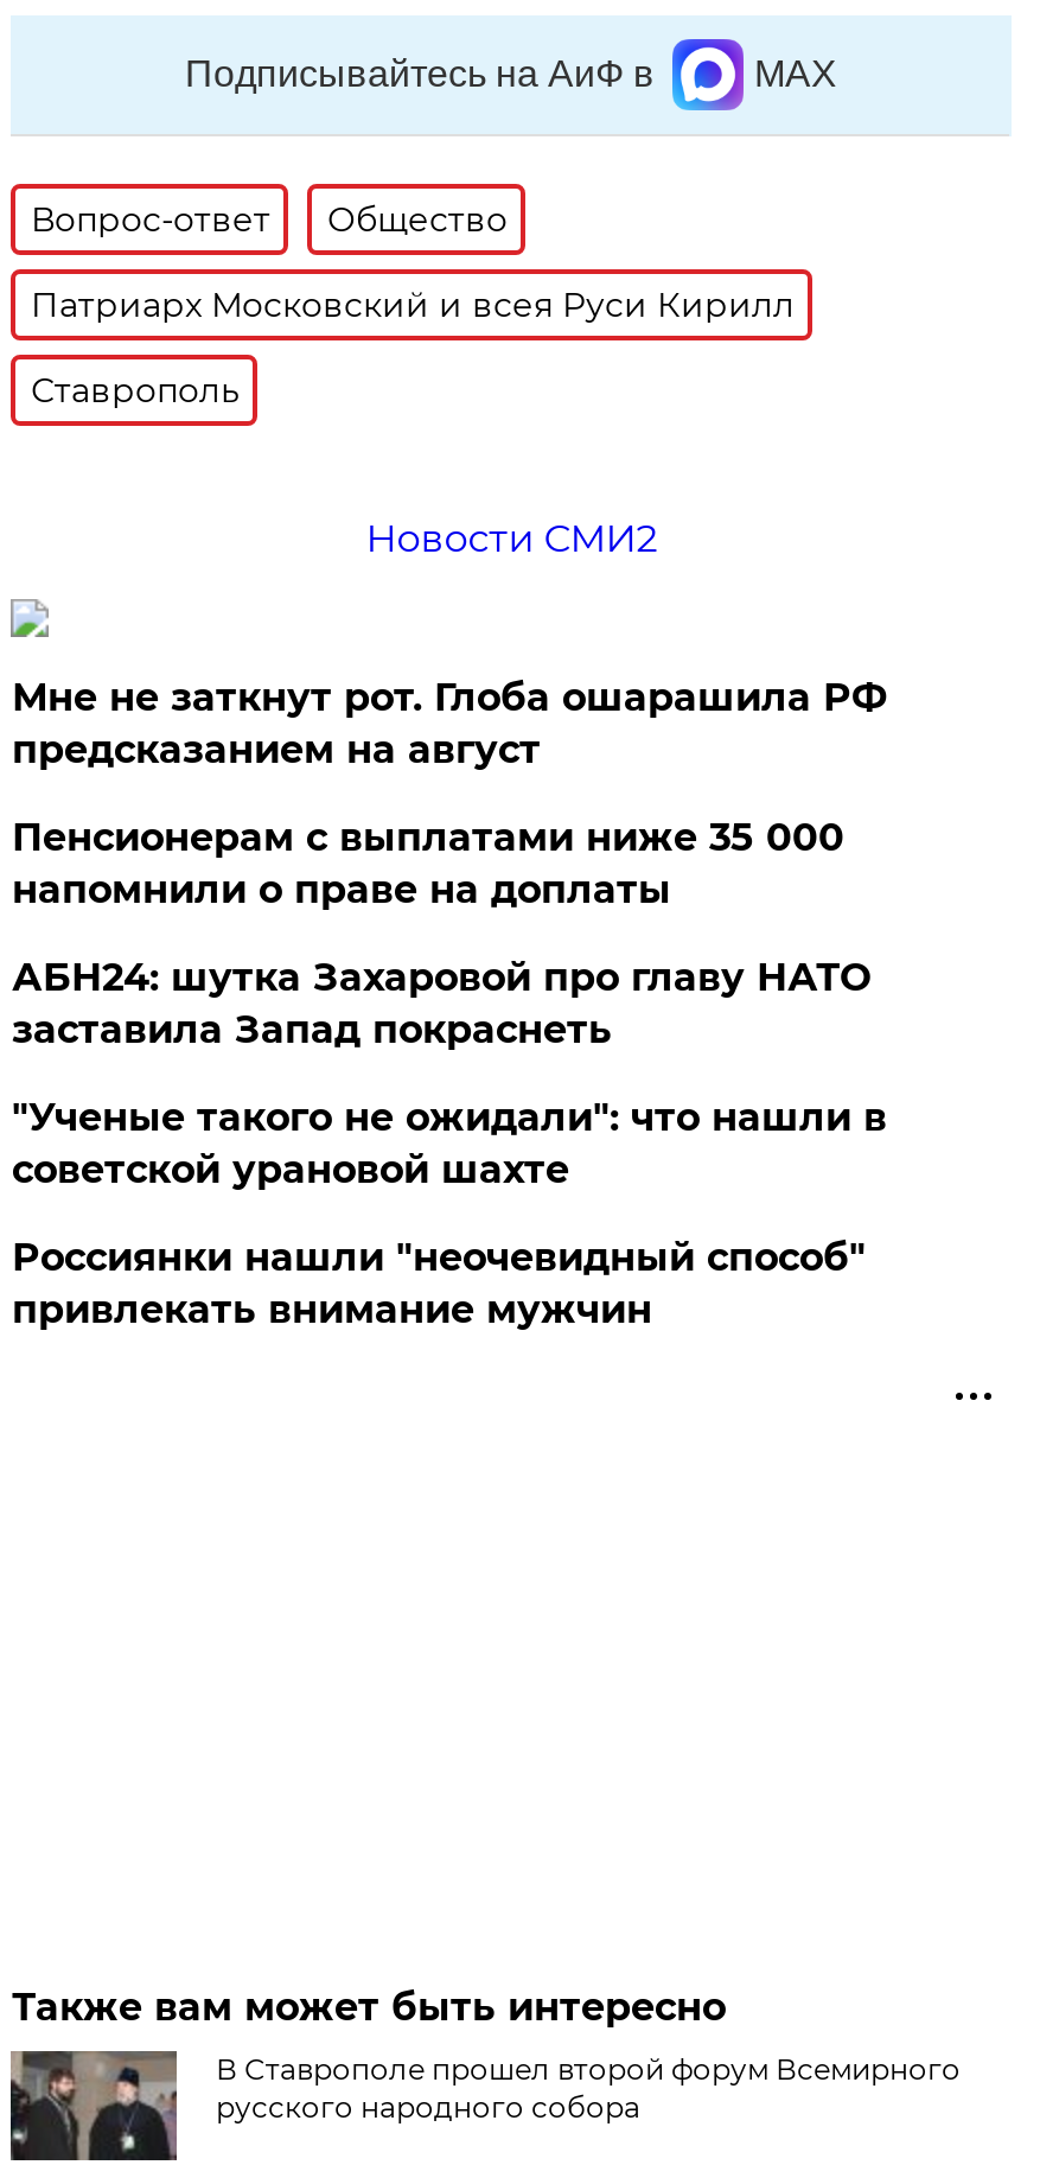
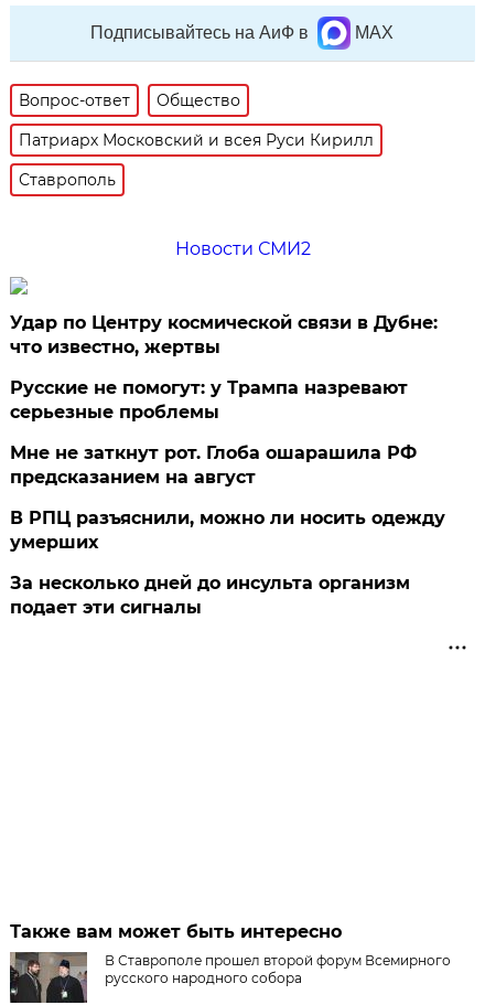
+ Удар по Центру космической связи в Дубне:
+ что известно, жертвы
+ Русские не помогут: у Трампа назревают
+ серьезные проблемы

moved down: Мне не заткнут рот. Глоба ошарашила РФ | предсказанием на август

- Пенсионерам с выплатами ниже 35 000
- напомнили о праве на доплаты
- АБН24: шутка Захаровой про главу НАТО
- заставила Запад покраснеть
- "Ученые такого не ожидали": что нашли в
- советской урановой шахте
- Россиянки нашли "неочевидный способ"
- привлекать внимание мужчин
+ В РПЦ разъяснили, можно ли носить одежду
+ умерших
+ За несколько дней до инсульта организм
+ подает эти сигналы
